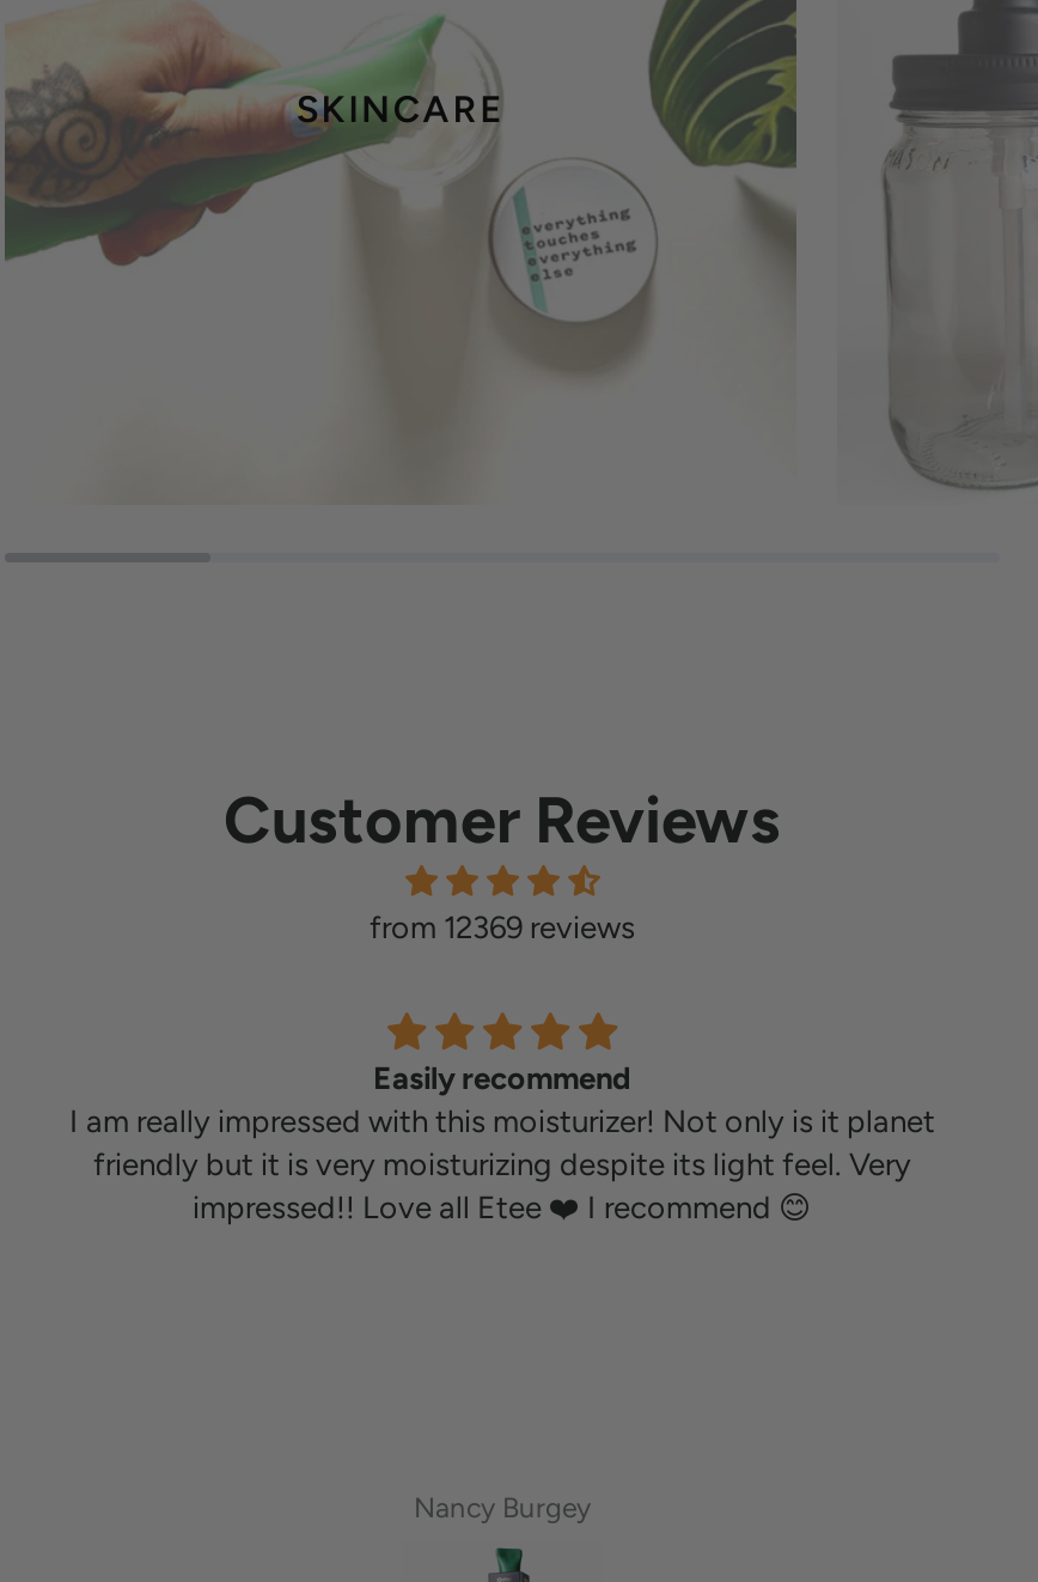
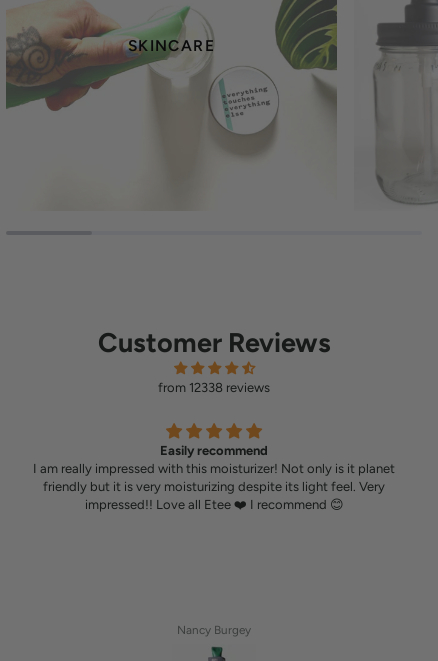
- from 12369 reviews
+ from 12338 reviews
